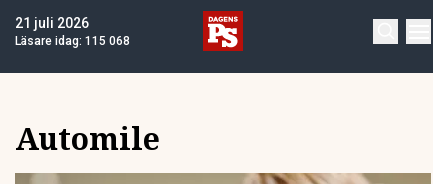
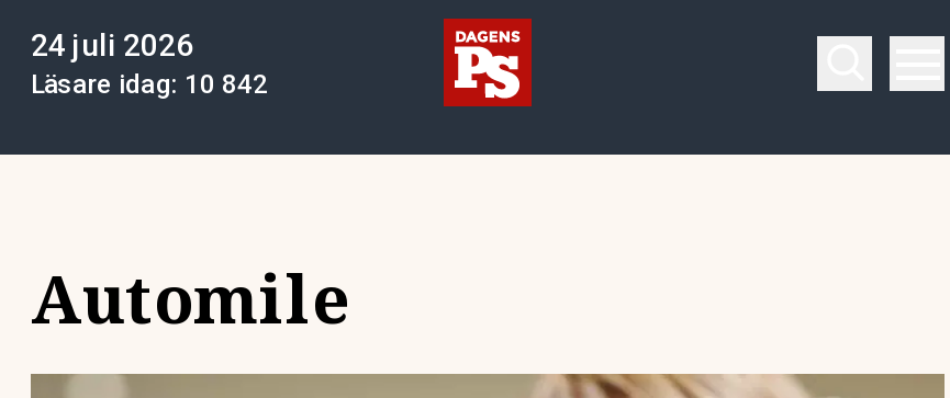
- 21 juli 2026
+ 24 juli 2026

- Läsare idag: 115 068
+ Läsare idag: 10 842
